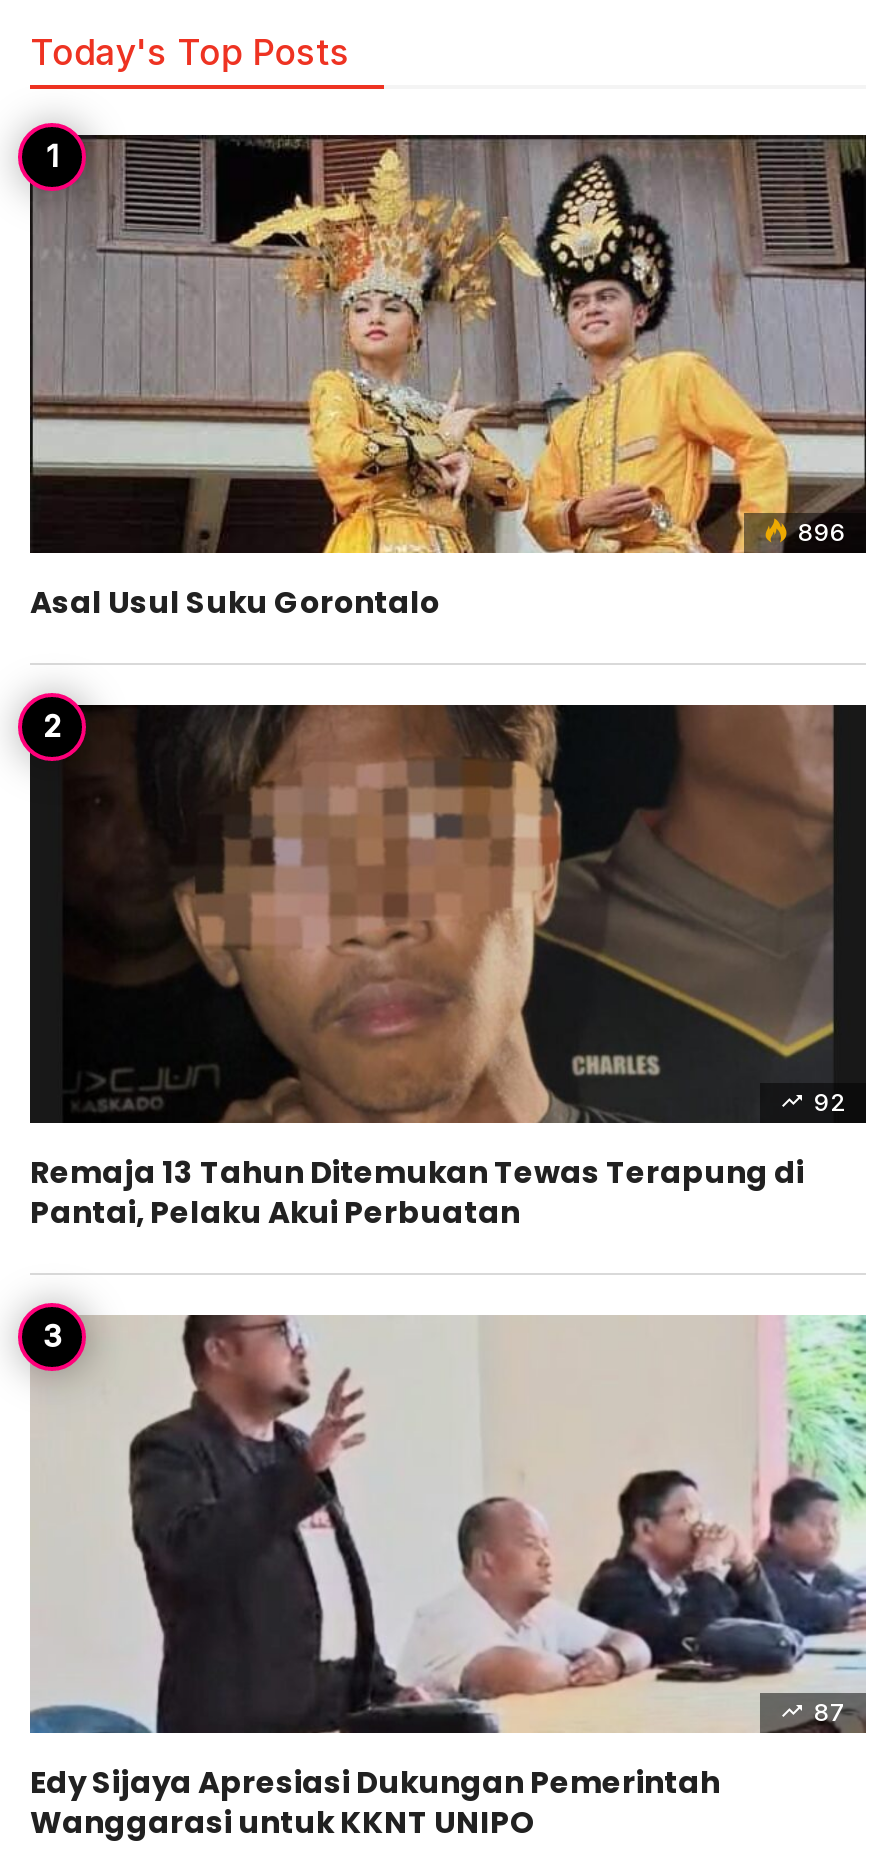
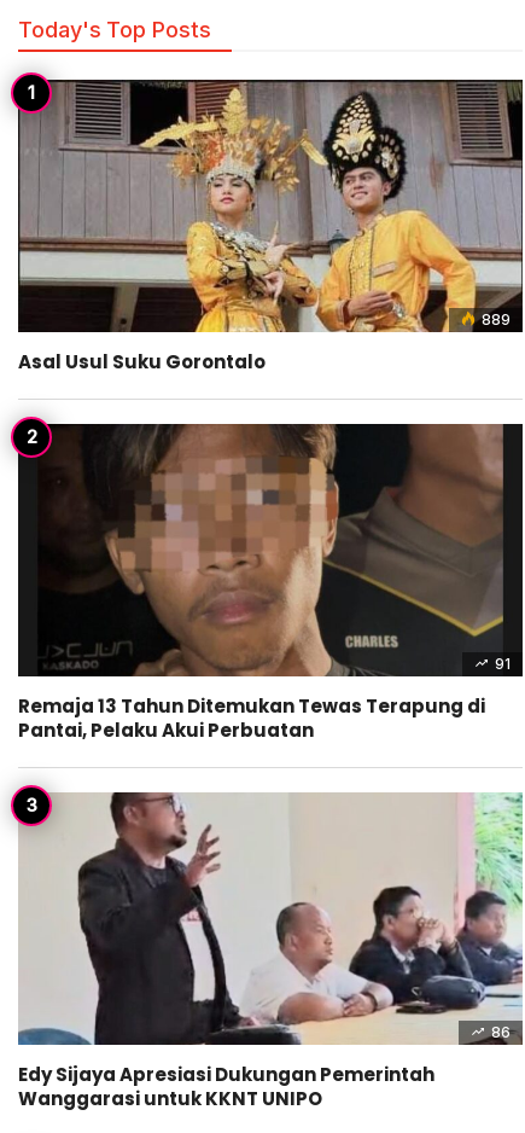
- 896
+ 889

- 92
+ 91

- 87
+ 86
